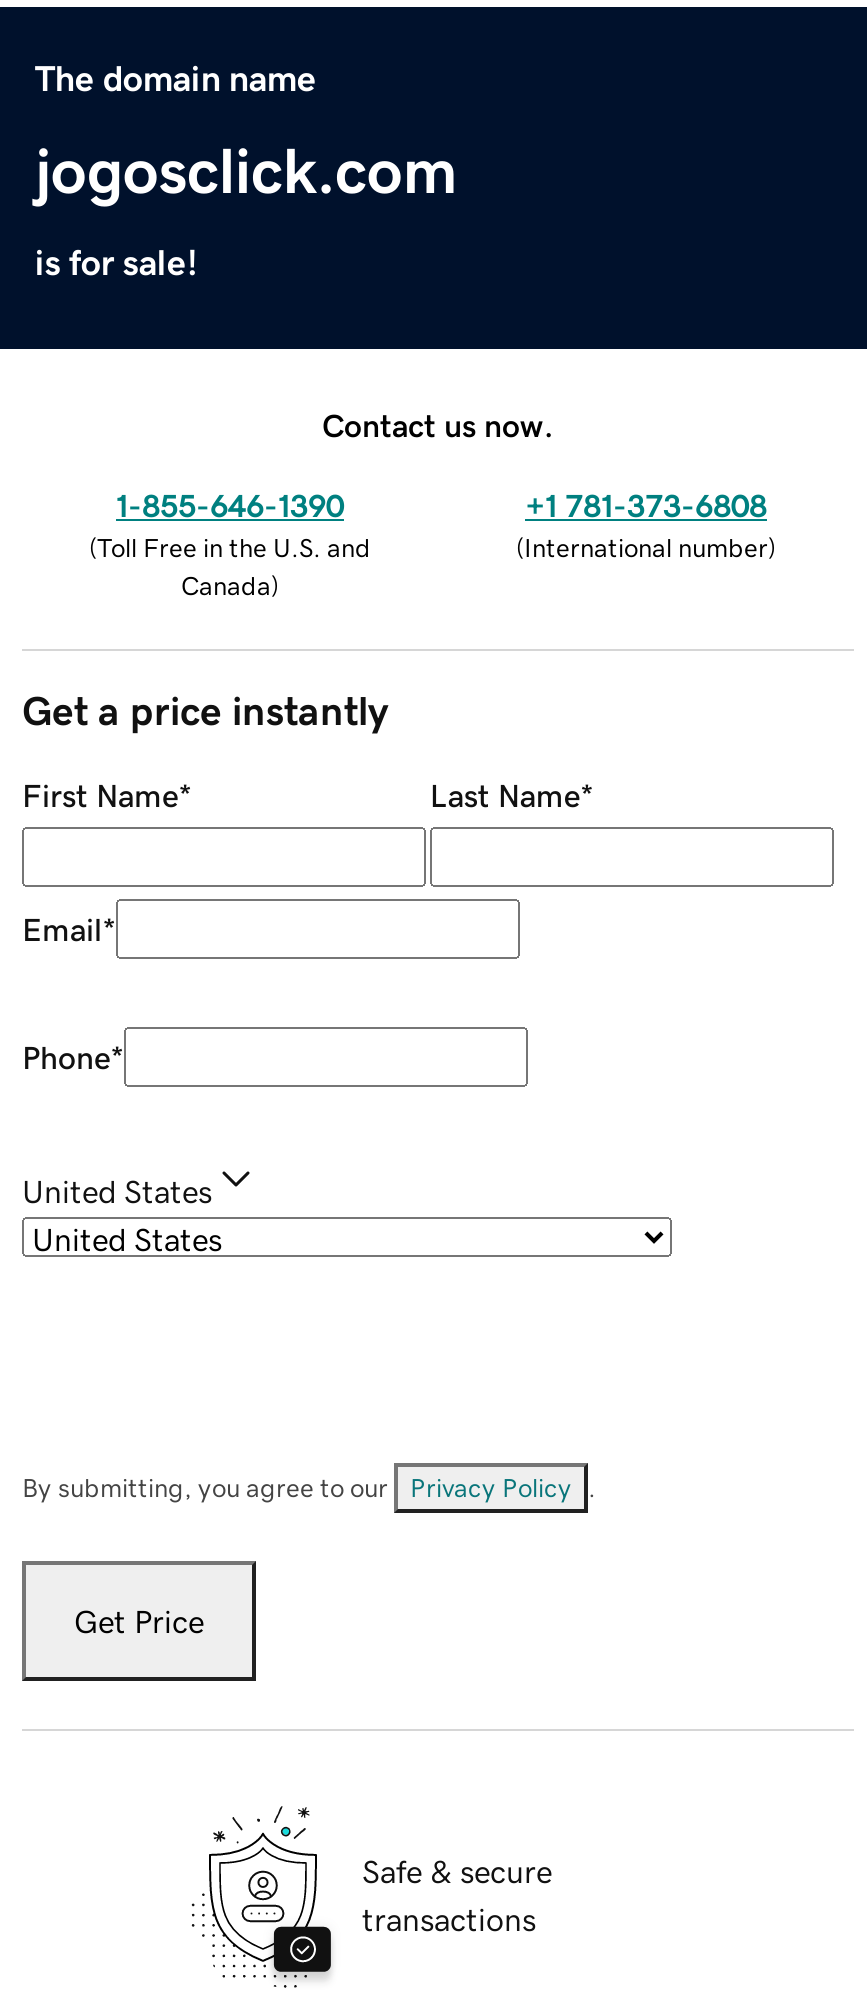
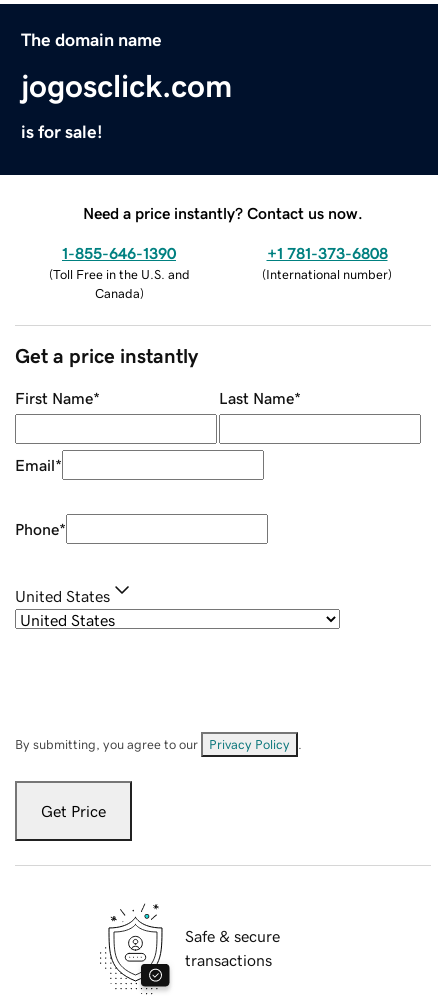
- Contact us now.
+ Need a price instantly? Contact us now.
